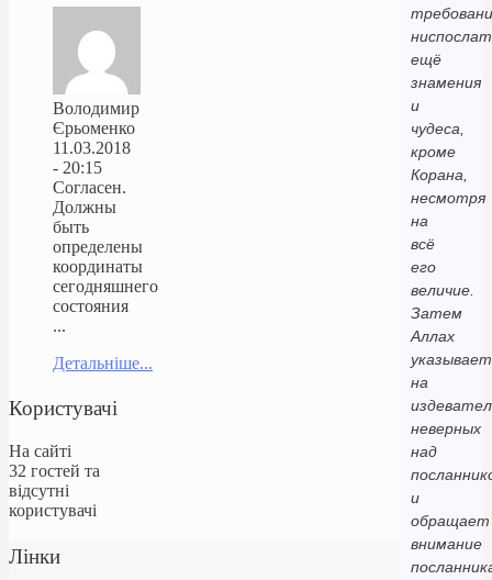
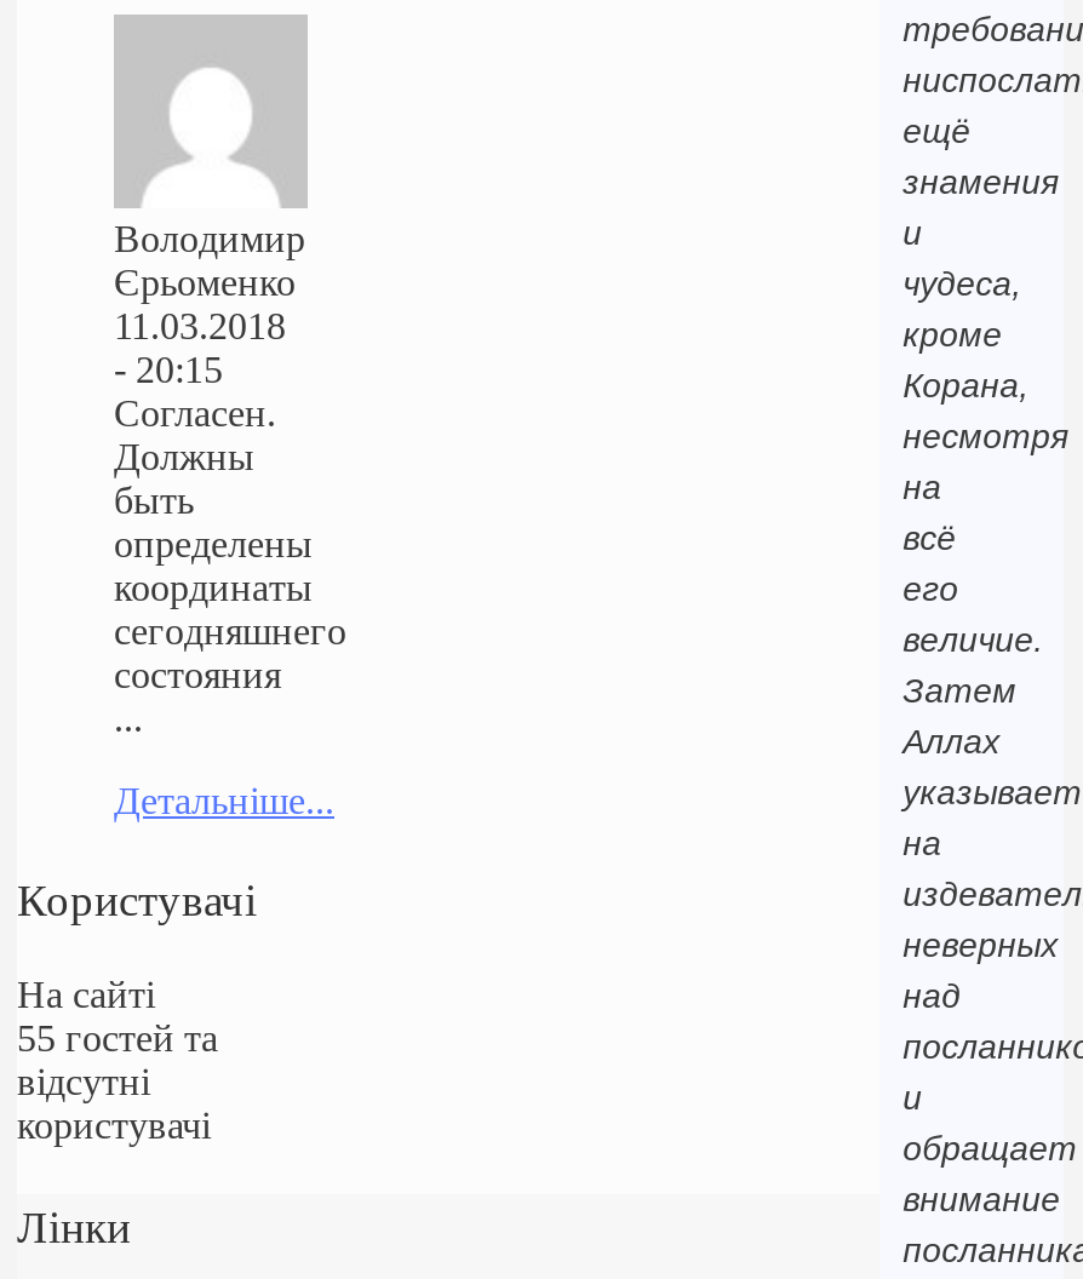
- 32 гостей та
+ 55 гостей та
